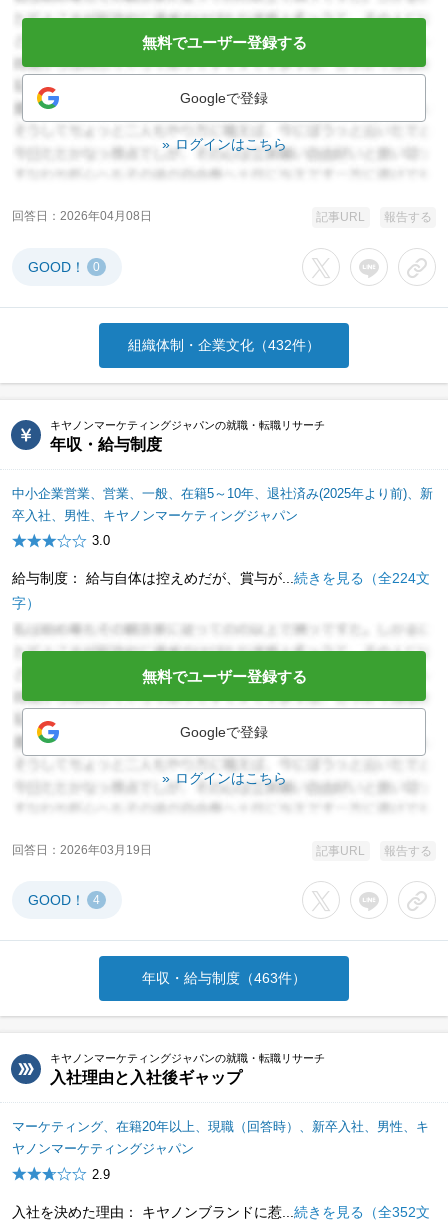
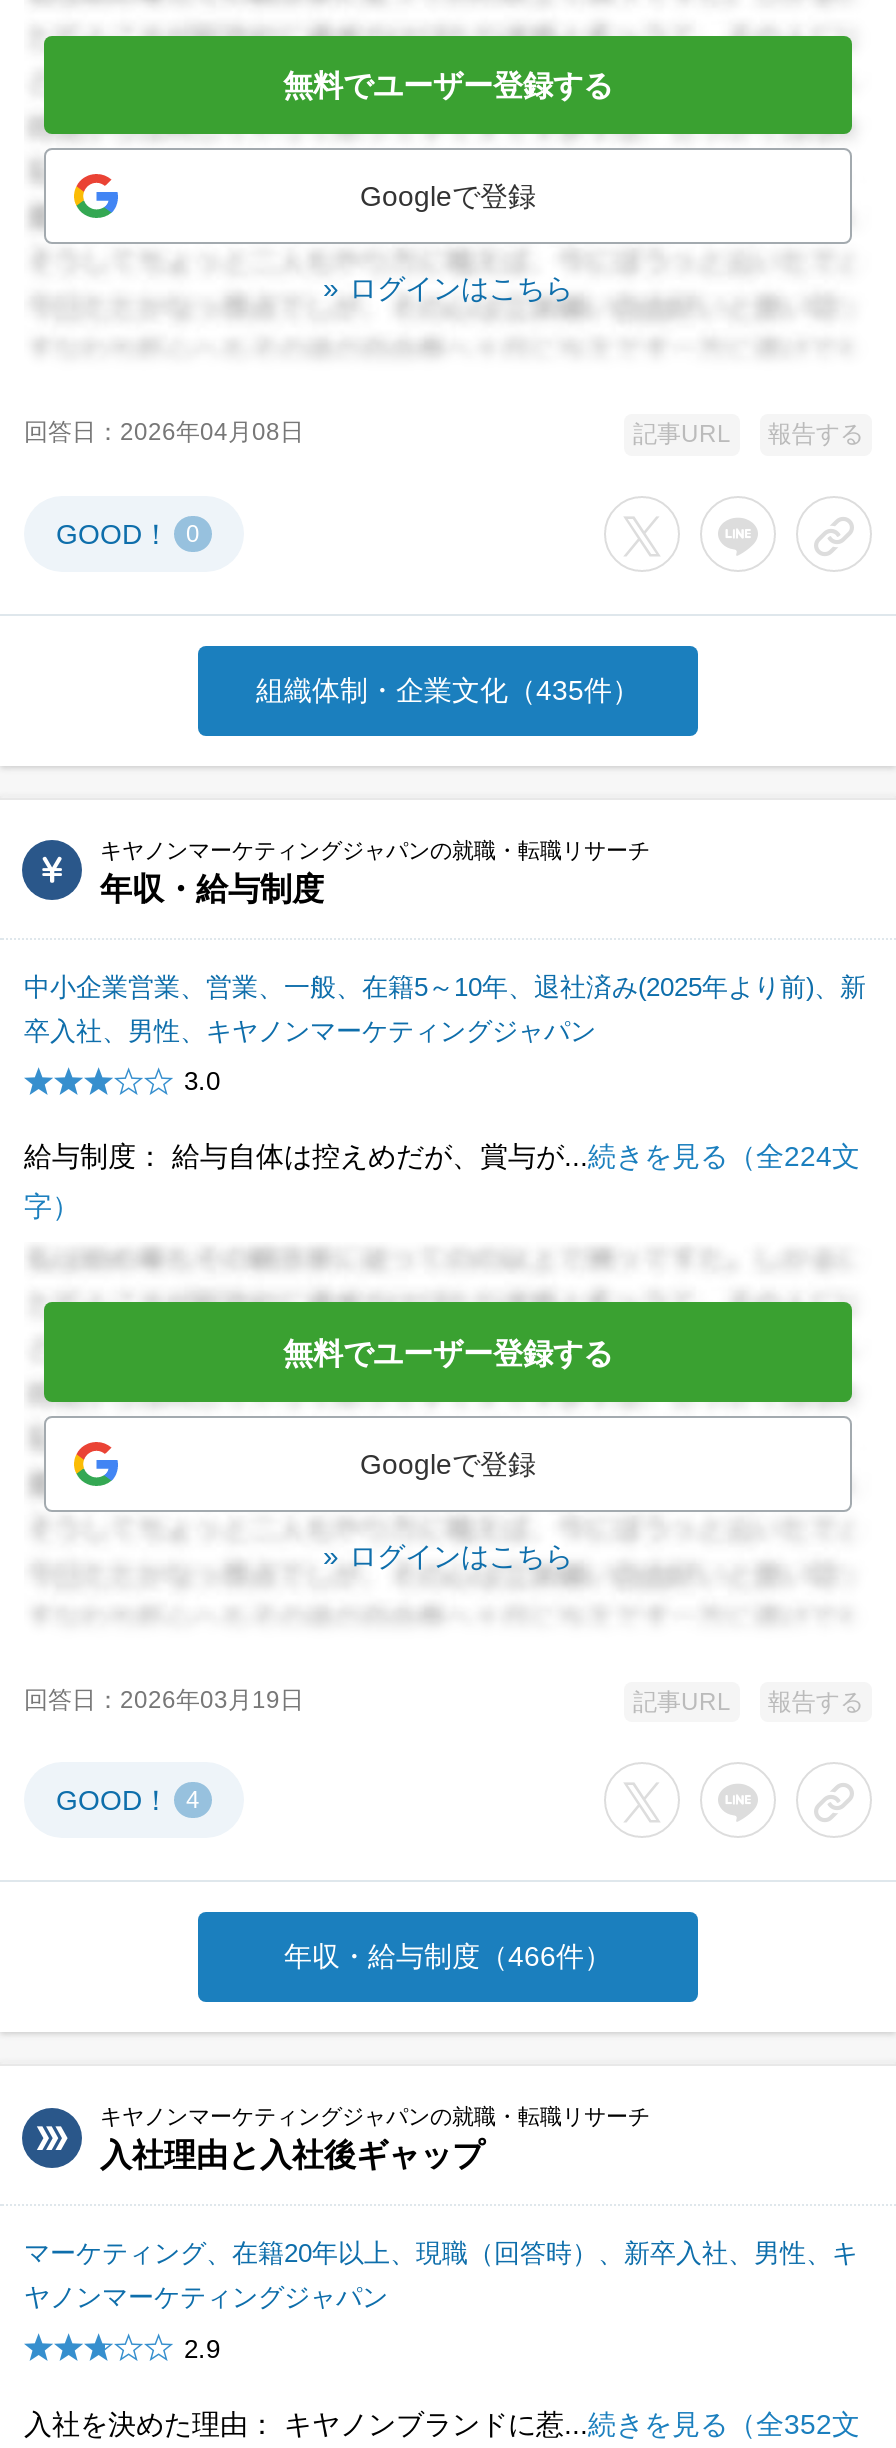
- 組織体制・企業文化（432件）
+ 組織体制・企業文化（435件）

- 年収・給与制度（463件）
+ 年収・給与制度（466件）
